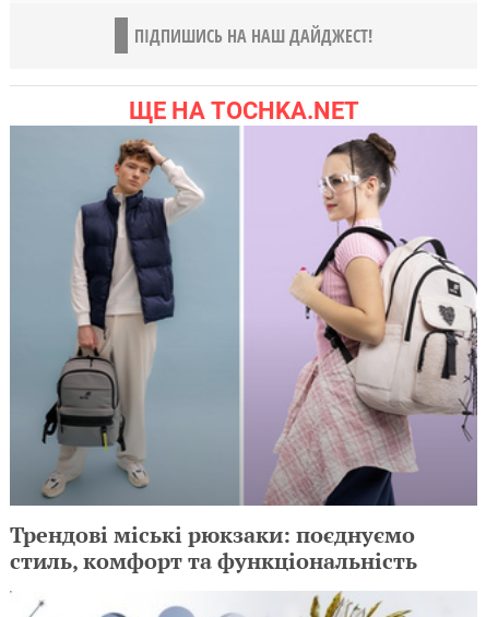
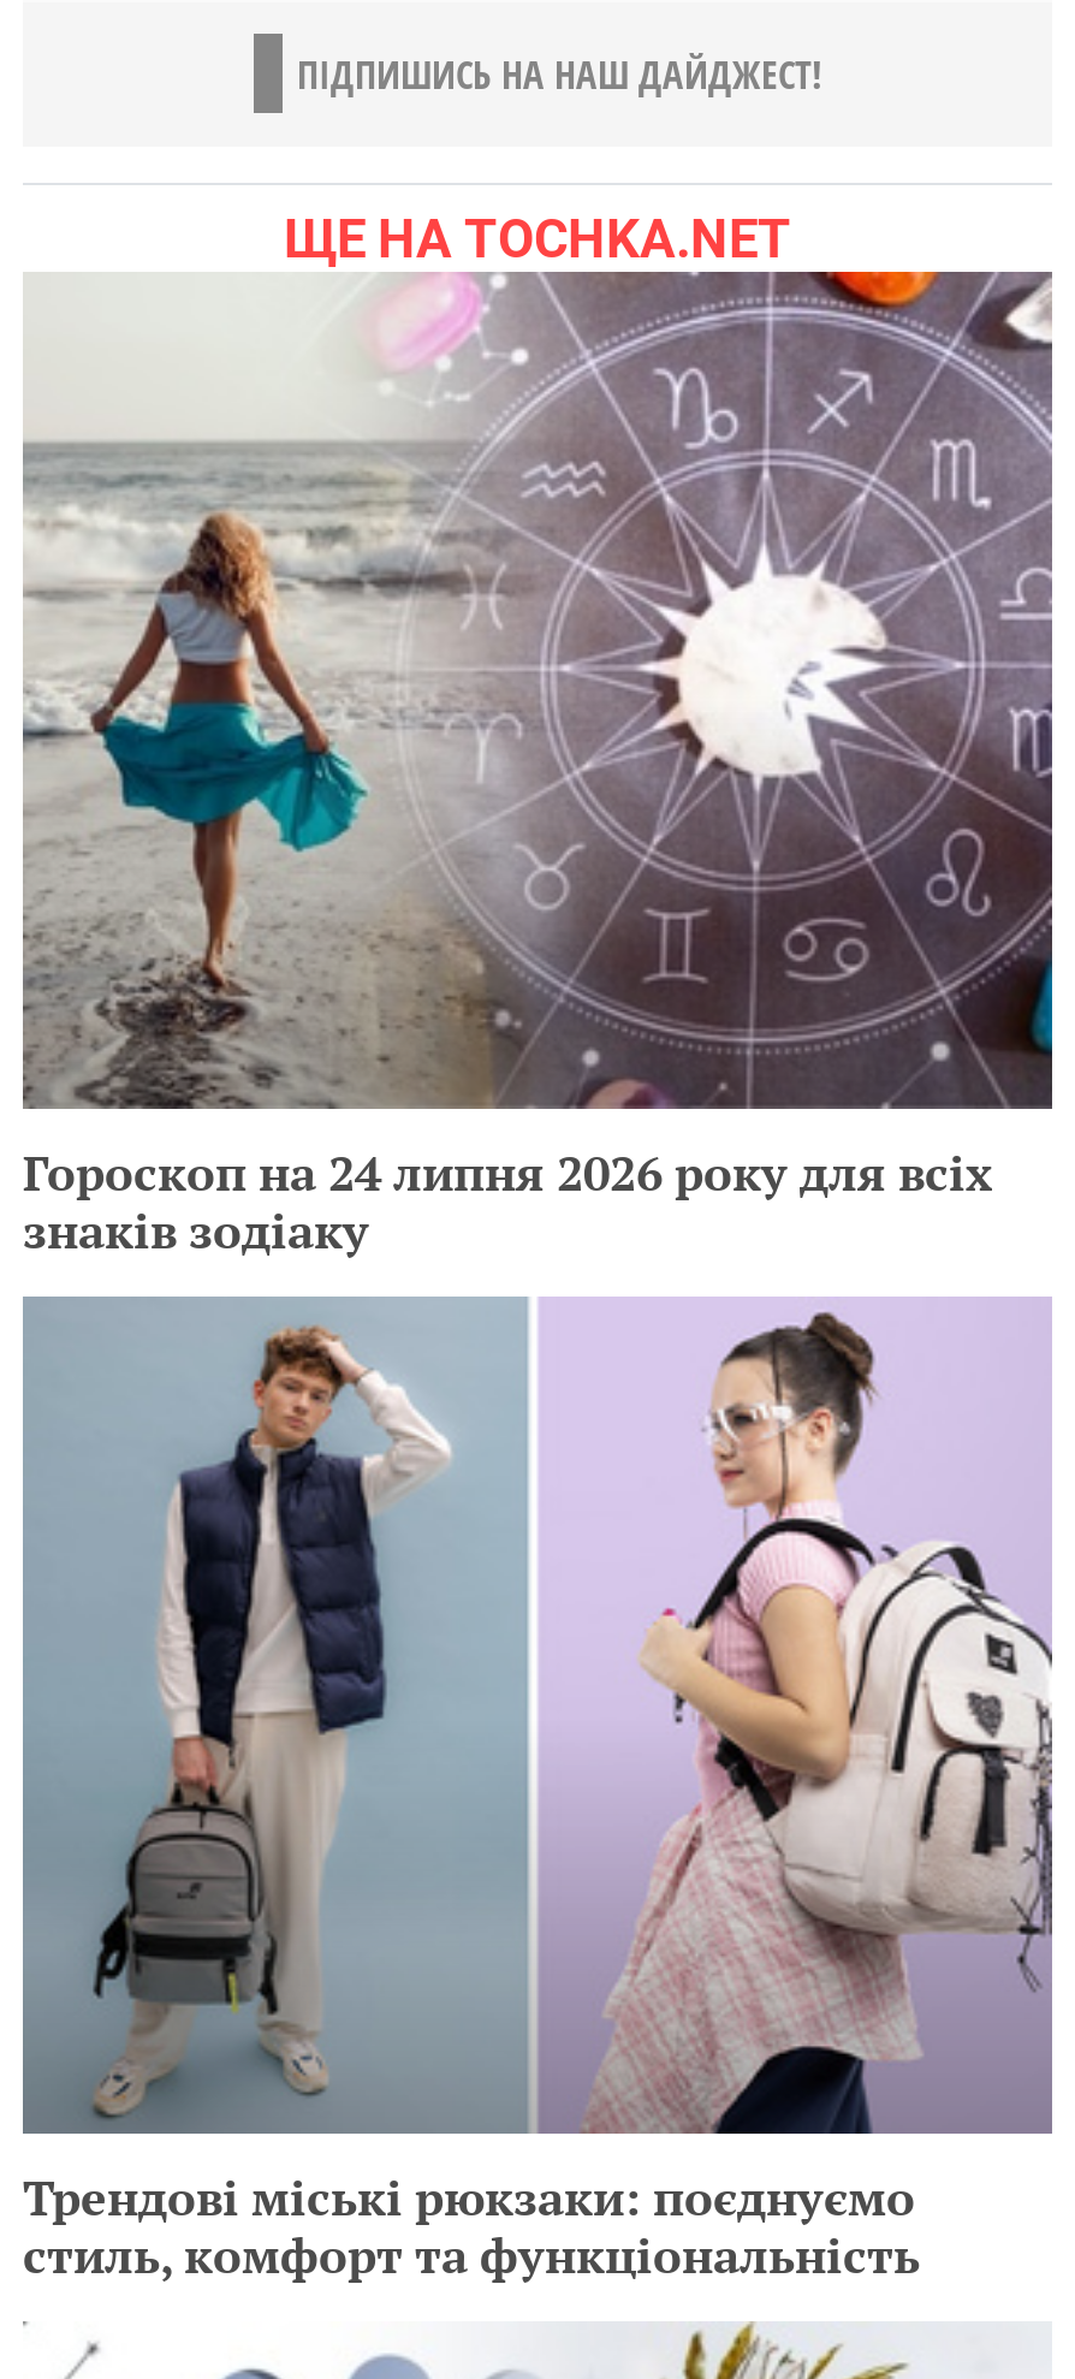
+ [image]
+ Гороскоп на 24 липня 2026 року для всіх
+ знаків зодіаку
